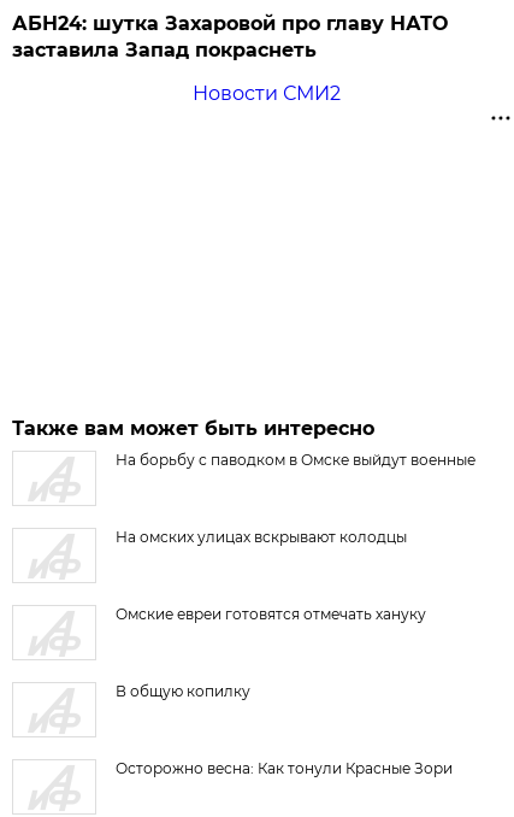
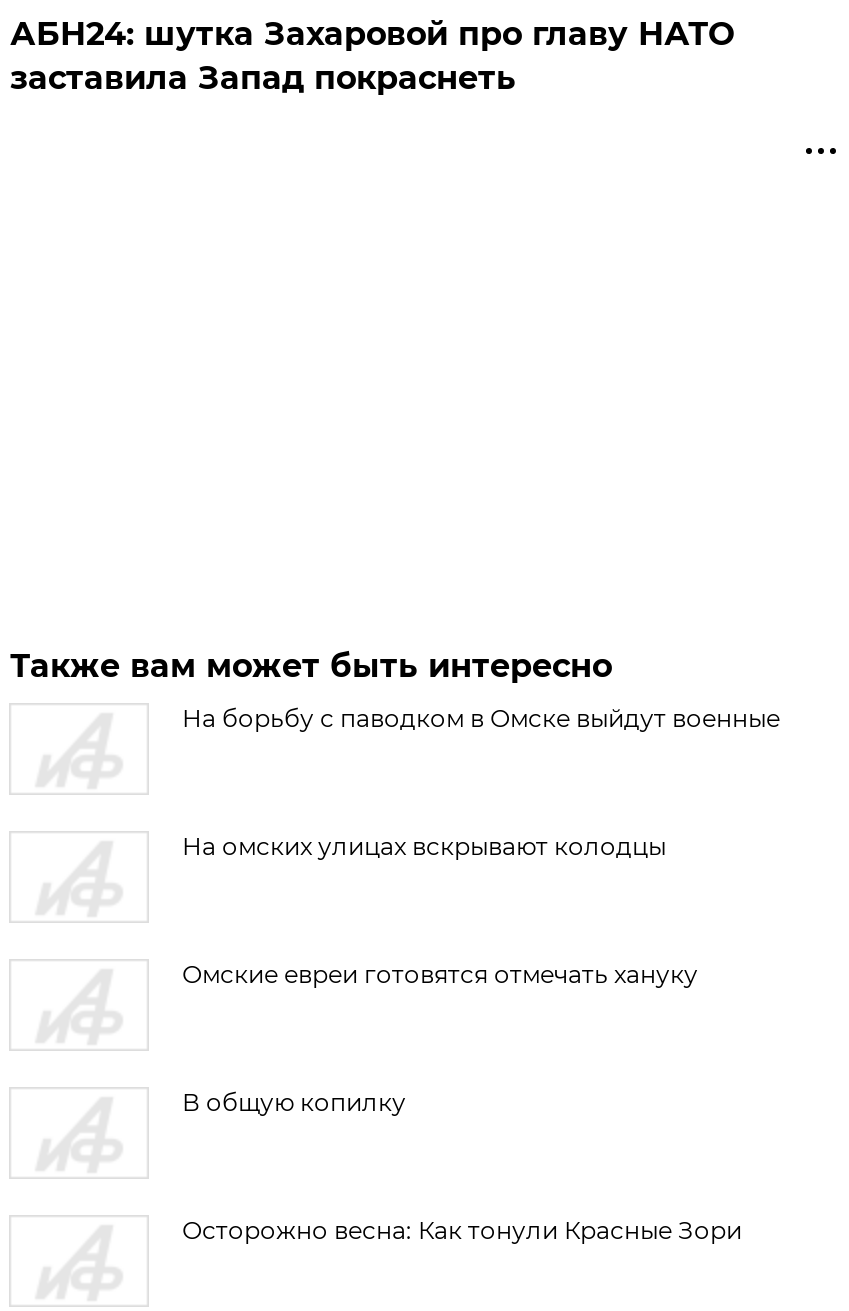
- Новости СМИ2
